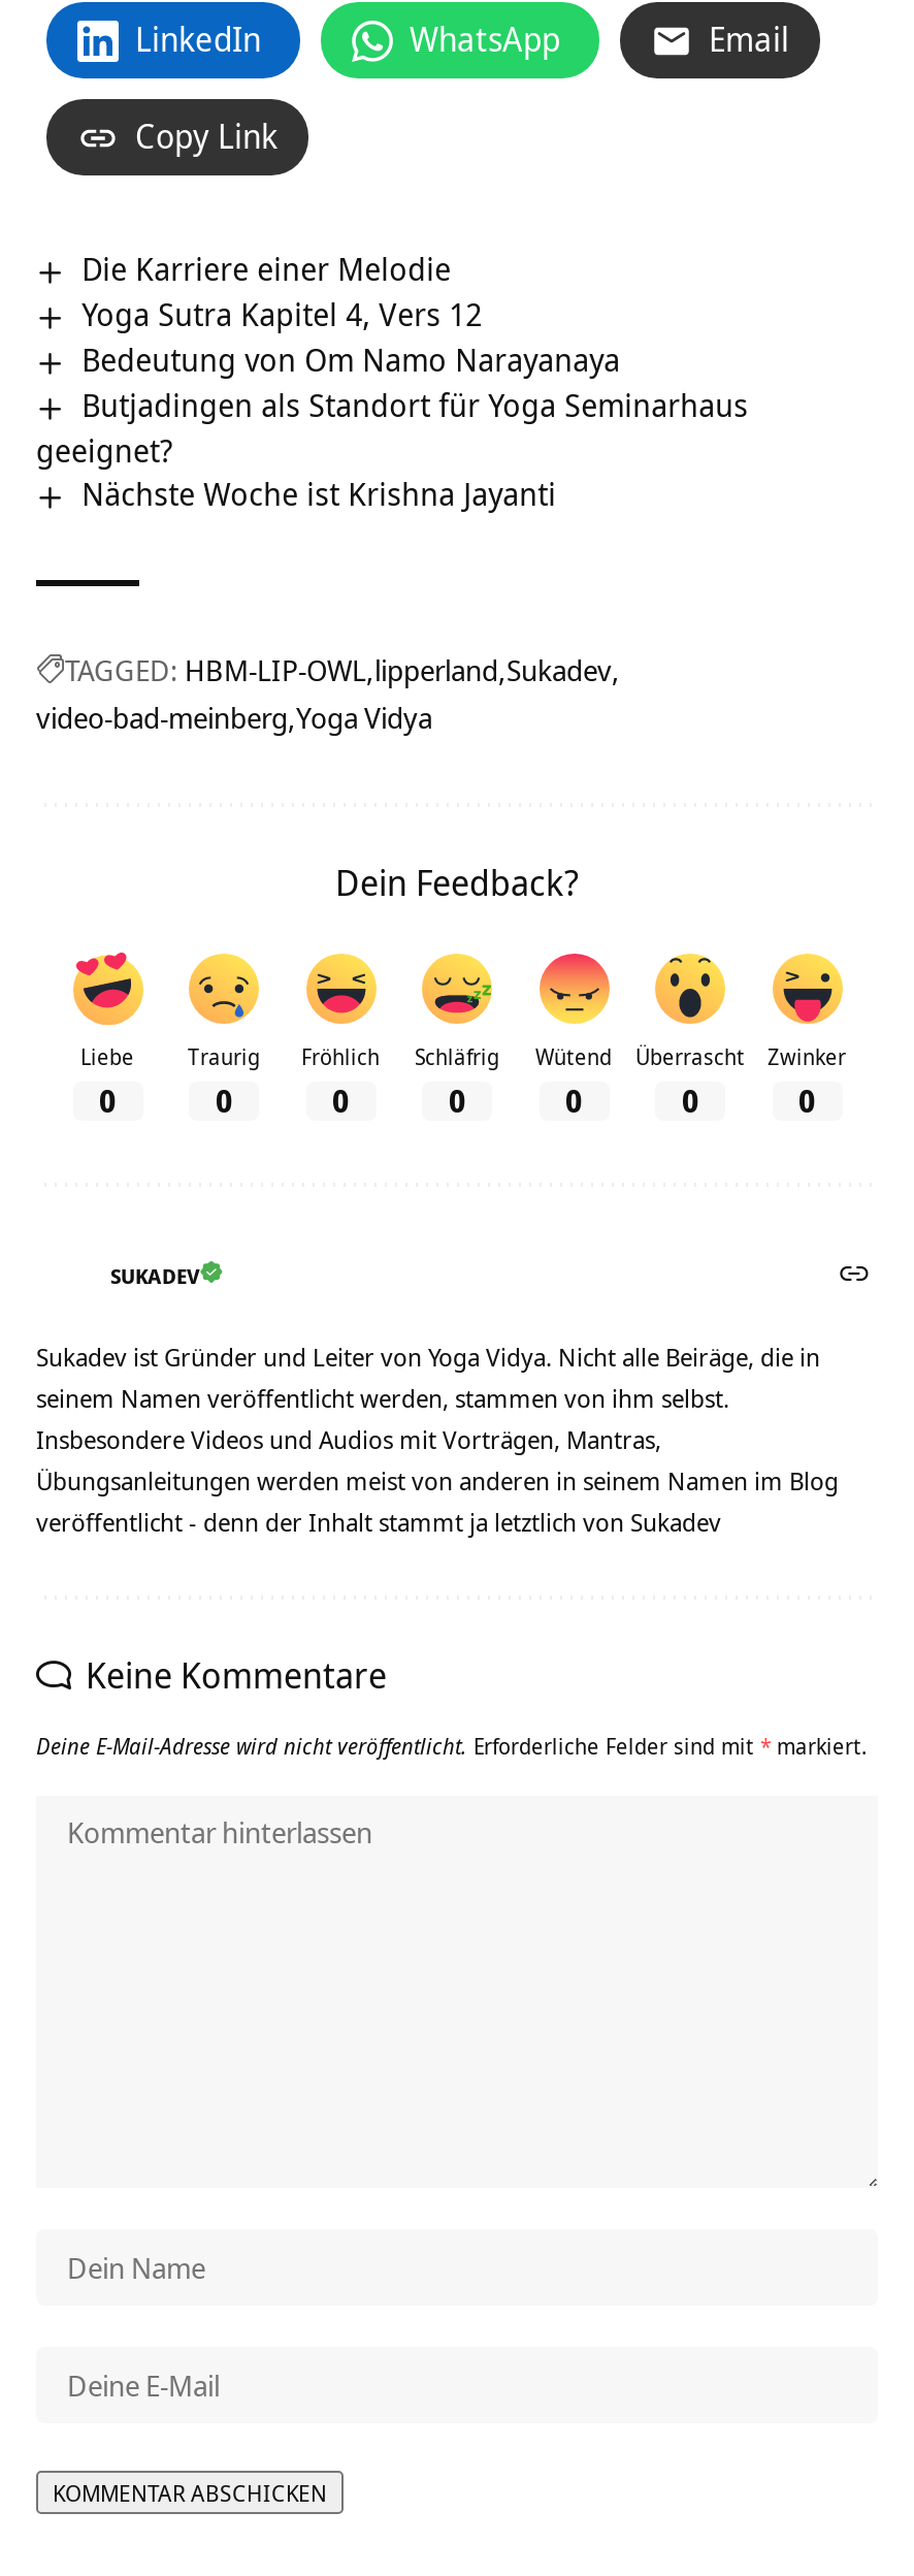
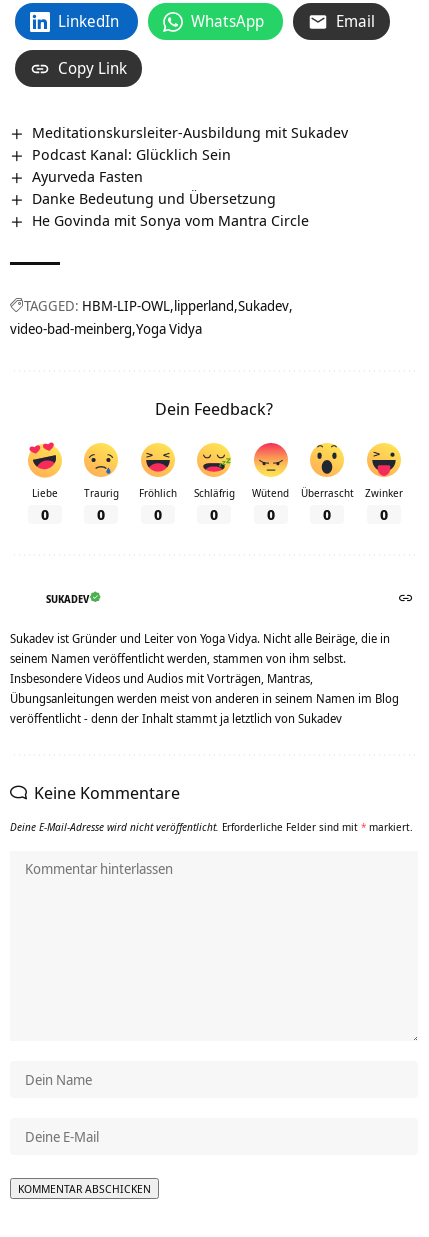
- Die Karriere einer Melodie
- Yoga Sutra Kapitel 4, Vers 12
- Bedeutung von Om Namo Narayanaya
- Butjadingen als Standort für Yoga Seminarhaus
- geeignet?
- Nächste Woche ist Krishna Jayanti
+ Meditationskursleiter-Ausbildung mit Sukadev
+ Podcast Kanal: Glücklich Sein
+ Ayurveda Fasten
+ Danke Bedeutung und Übersetzung
+ He Govinda mit Sonya vom Mantra Circle
